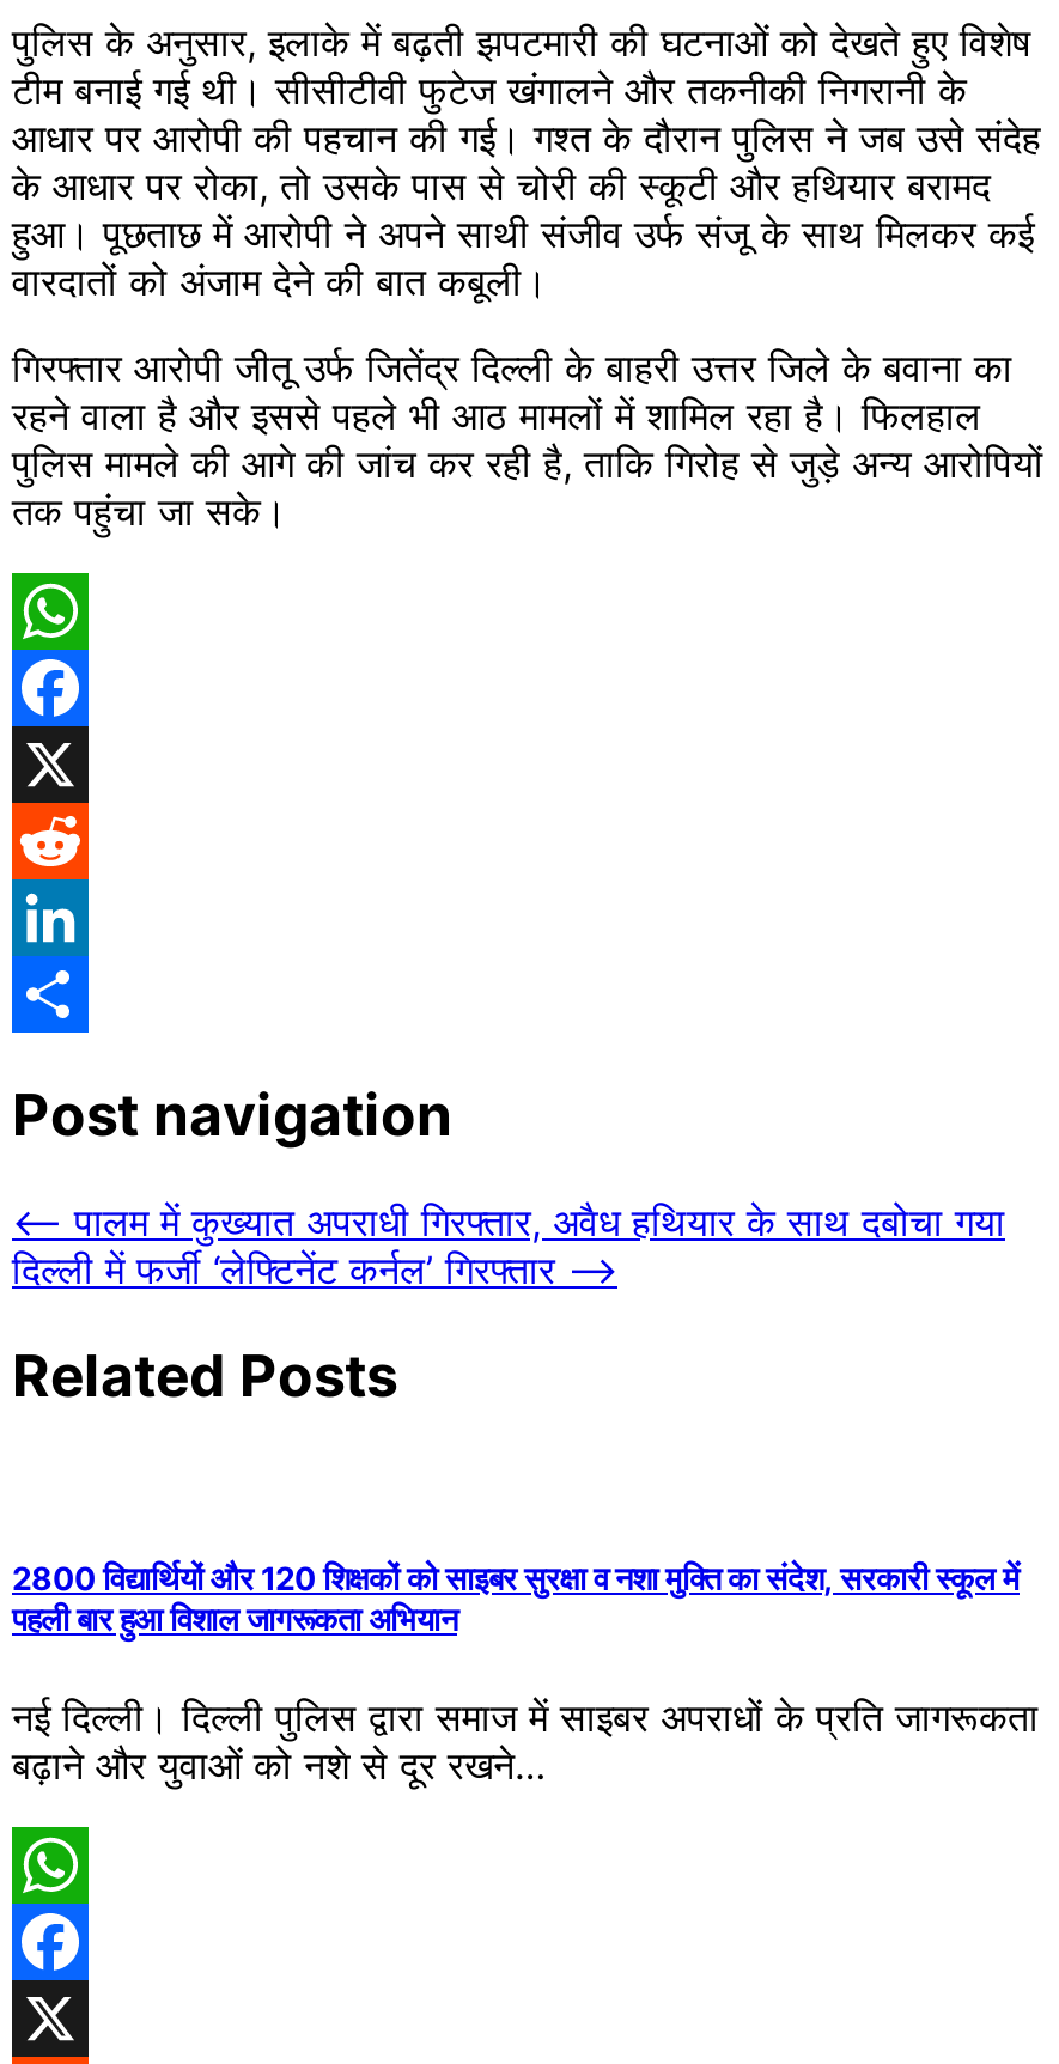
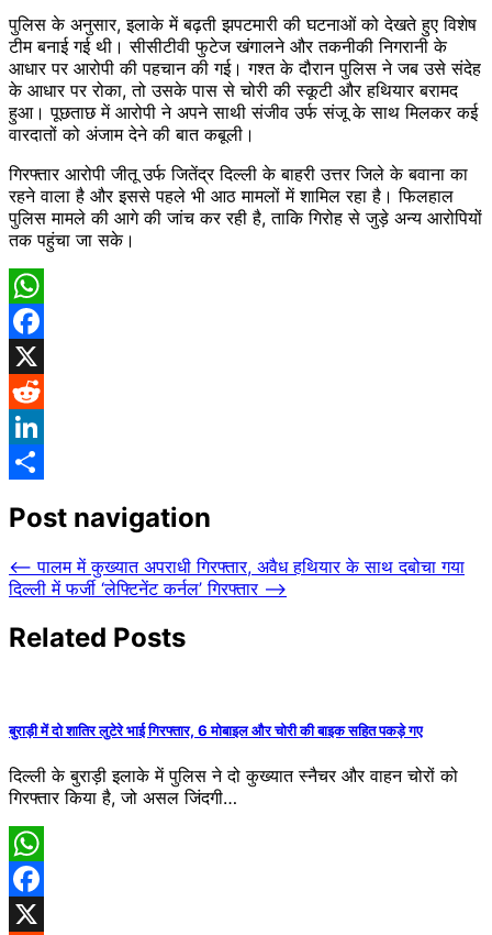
- 2800 विद्यार्थियों और 120 शिक्षकों को साइबर सुरक्षा व नशा मुक्ति का संदेश, सरकारी स्कूल में
- पहली बार हुआ विशाल जागरूकता अभियान
+ बुराड़ी में दो शातिर लुटेरे भाई गिरफ्तार, 6 मोबाइल और चोरी की बाइक सहित पकड़े गए

- नई दिल्ली। दिल्ली पुलिस द्वारा समाज में साइबर अपराधों के प्रति जागरूकता
- बढ़ाने और युवाओं को नशे से दूर रखने…
+ दिल्ली के बुराड़ी इलाके में पुलिस ने दो कुख्यात स्नैचर और वाहन चोरों को
+ गिरफ्तार किया है, जो असल जिंदगी…
